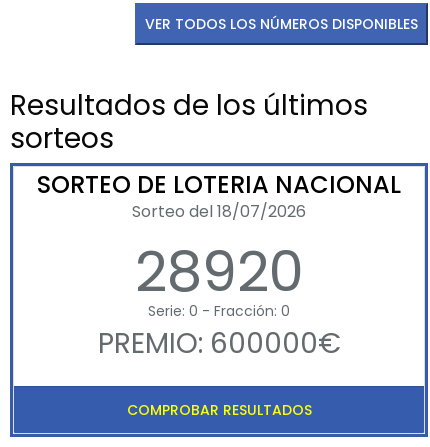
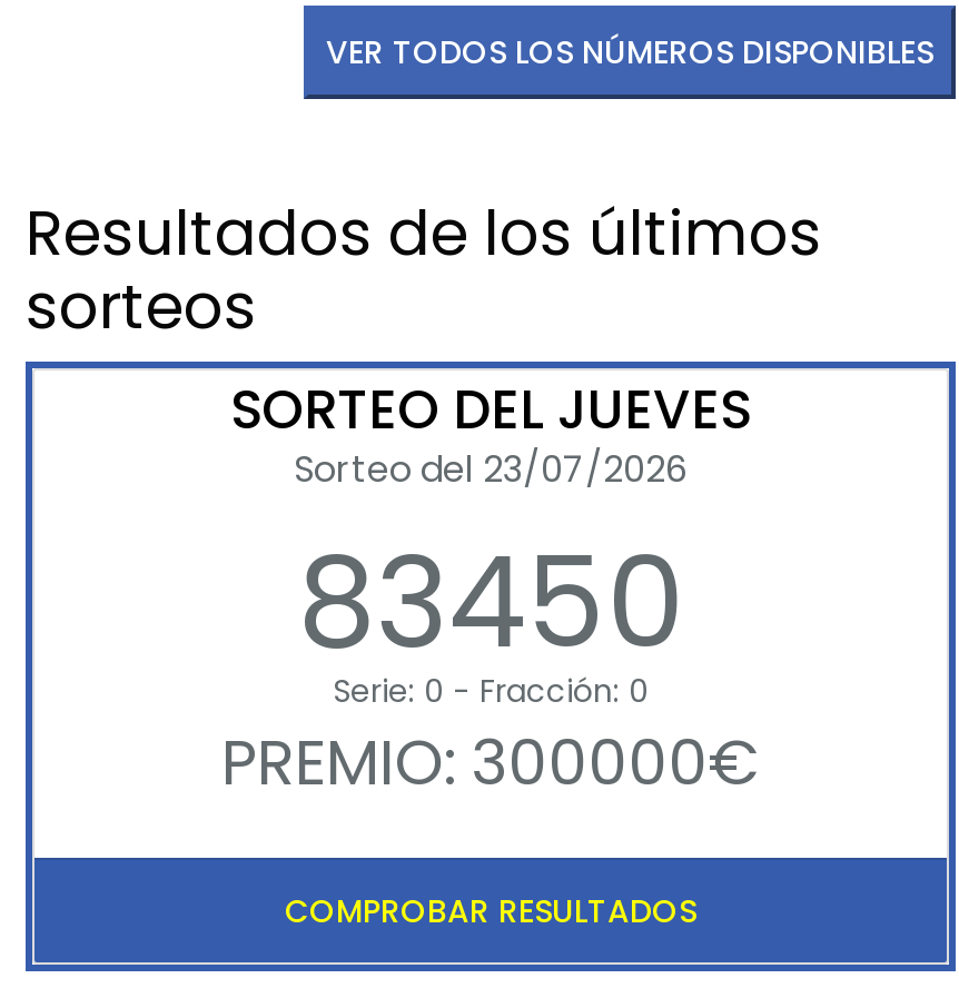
- SORTEO DE LOTERIA NACIONAL
- Sorteo del 18/07/2026
- 28920
+ SORTEO DEL JUEVES
+ Sorteo del 23/07/2026
+ 83450

- PREMIO: 600000€
+ PREMIO: 300000€
